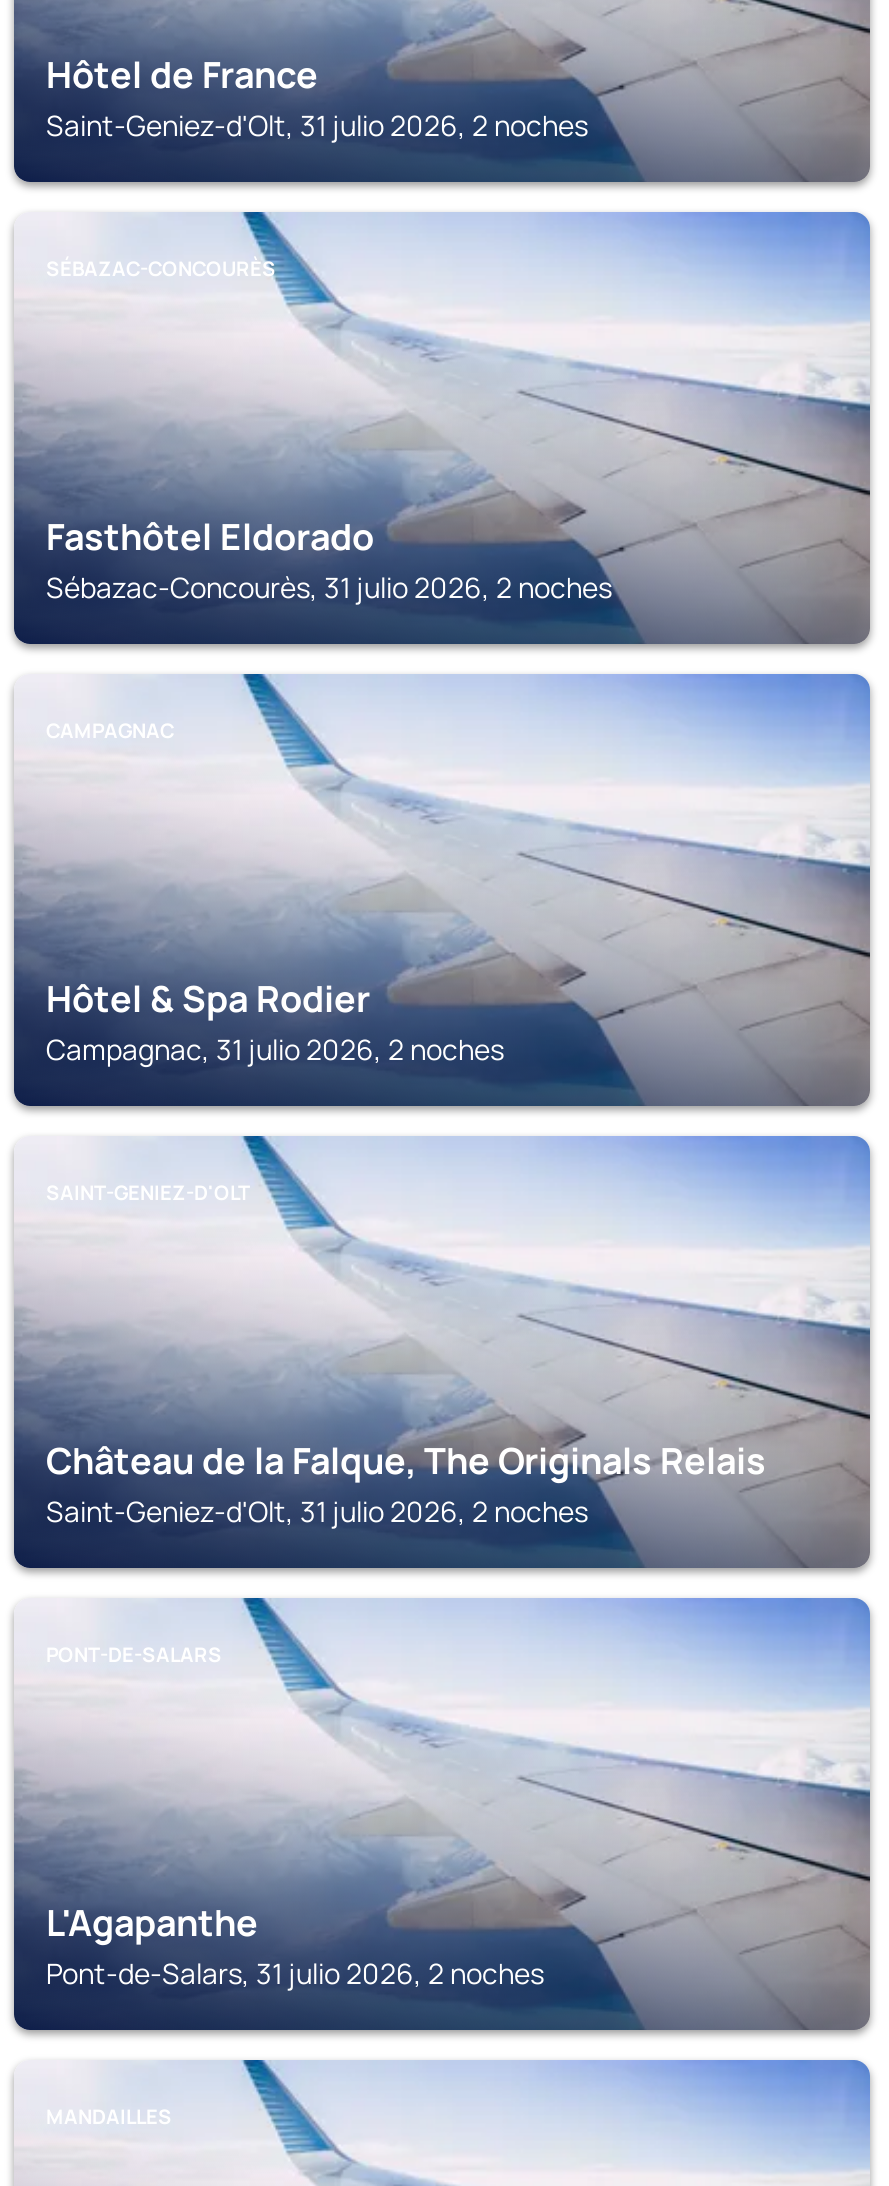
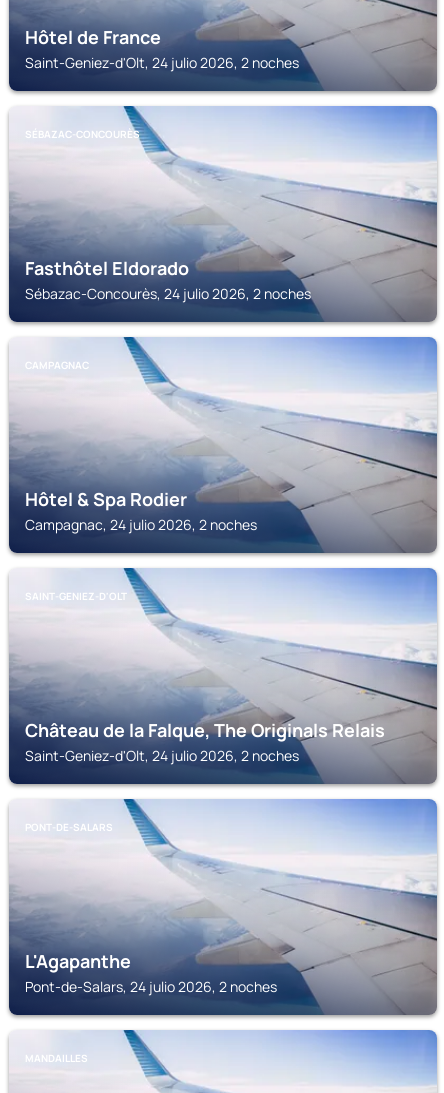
- Saint-Geniez-d'Olt, 31 julio 2026, 2 noches
+ Saint-Geniez-d'Olt, 24 julio 2026, 2 noches

- Sébazac-Concourès, 31 julio 2026, 2 noches
+ Sébazac-Concourès, 24 julio 2026, 2 noches

- Campagnac, 31 julio 2026, 2 noches
+ Campagnac, 24 julio 2026, 2 noches

- Saint-Geniez-d'Olt, 31 julio 2026, 2 noches
+ Saint-Geniez-d'Olt, 24 julio 2026, 2 noches

- Pont-de-Salars, 31 julio 2026, 2 noches
+ Pont-de-Salars, 24 julio 2026, 2 noches
